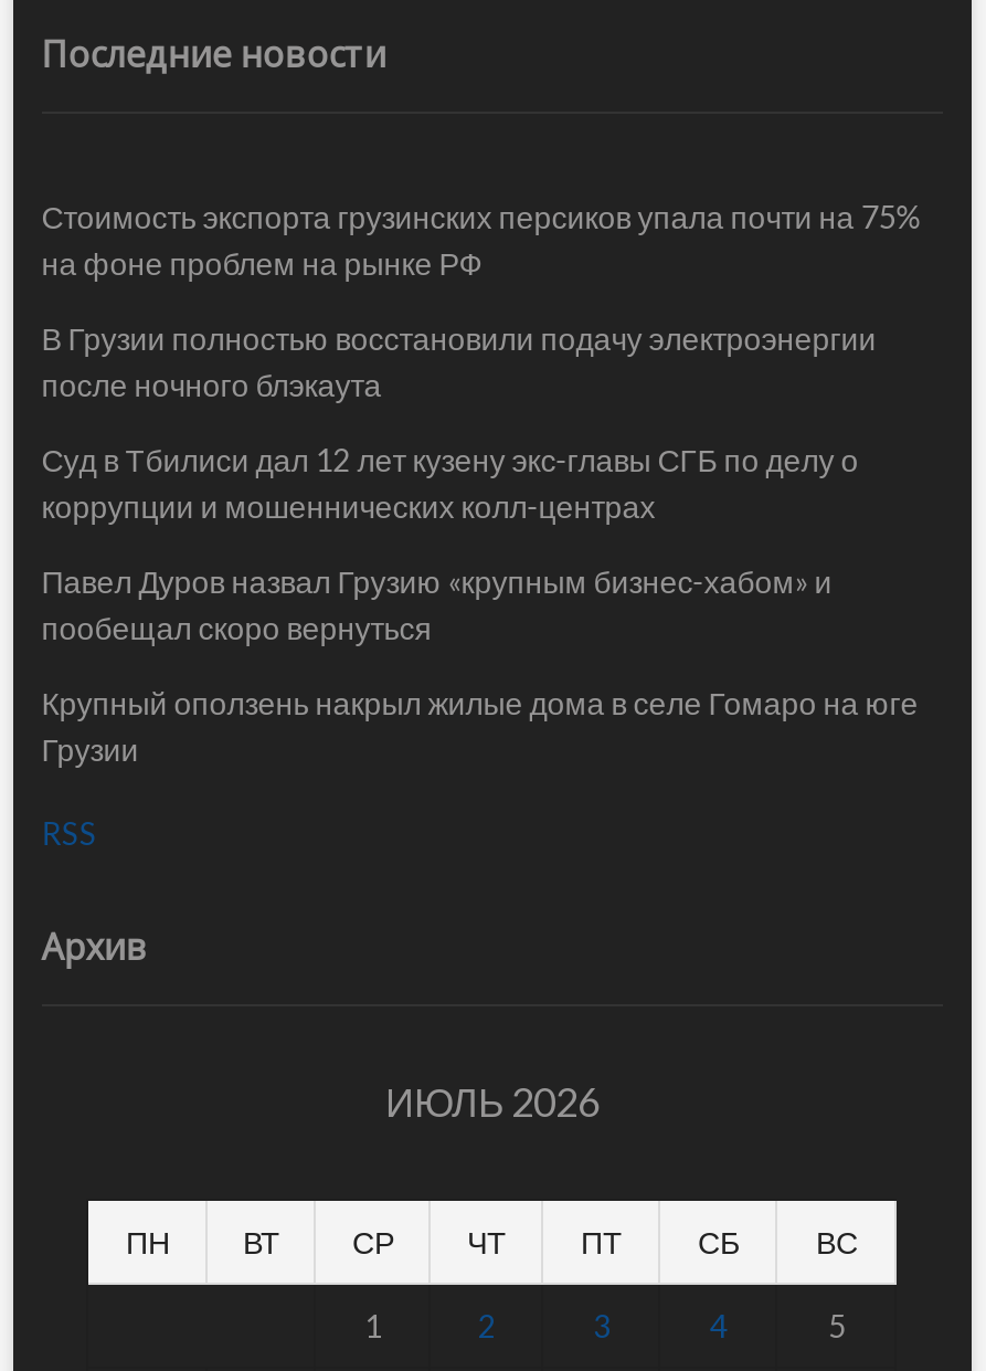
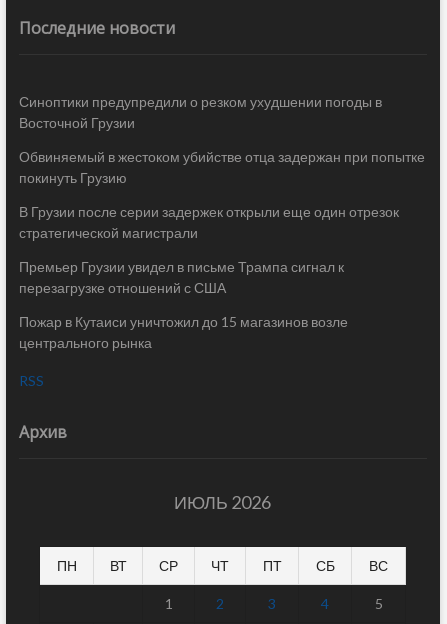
- Стоимость экспорта грузинских персиков упала почти на 75%
- на фоне проблем на рынке РФ
+ Синоптики предупредили о резком ухудшении погоды в
+ Восточной Грузии

- В Грузии полностью восстановили подачу электроэнергии
- после ночного блэкаута
+ Обвиняемый в жестоком убийстве отца задержан при попытке
+ покинуть Грузию

- Суд в Тбилиси дал 12 лет кузену экс-главы СГБ по делу о
- коррупции и мошеннических колл-центрах
+ В Грузии после серии задержек открыли еще один отрезок
+ стратегической магистрали

- Павел Дуров назвал Грузию «крупным бизнес-хабом» и
- пообещал скоро вернуться
+ Премьер Грузии увидел в письме Трампа сигнал к
+ перезагрузке отношений с США

- Крупный оползень накрыл жилые дома в селе Гомаро на юге
- Грузии
+ Пожар в Кутаиси уничтожил до 15 магазинов возле
+ центрального рынка
